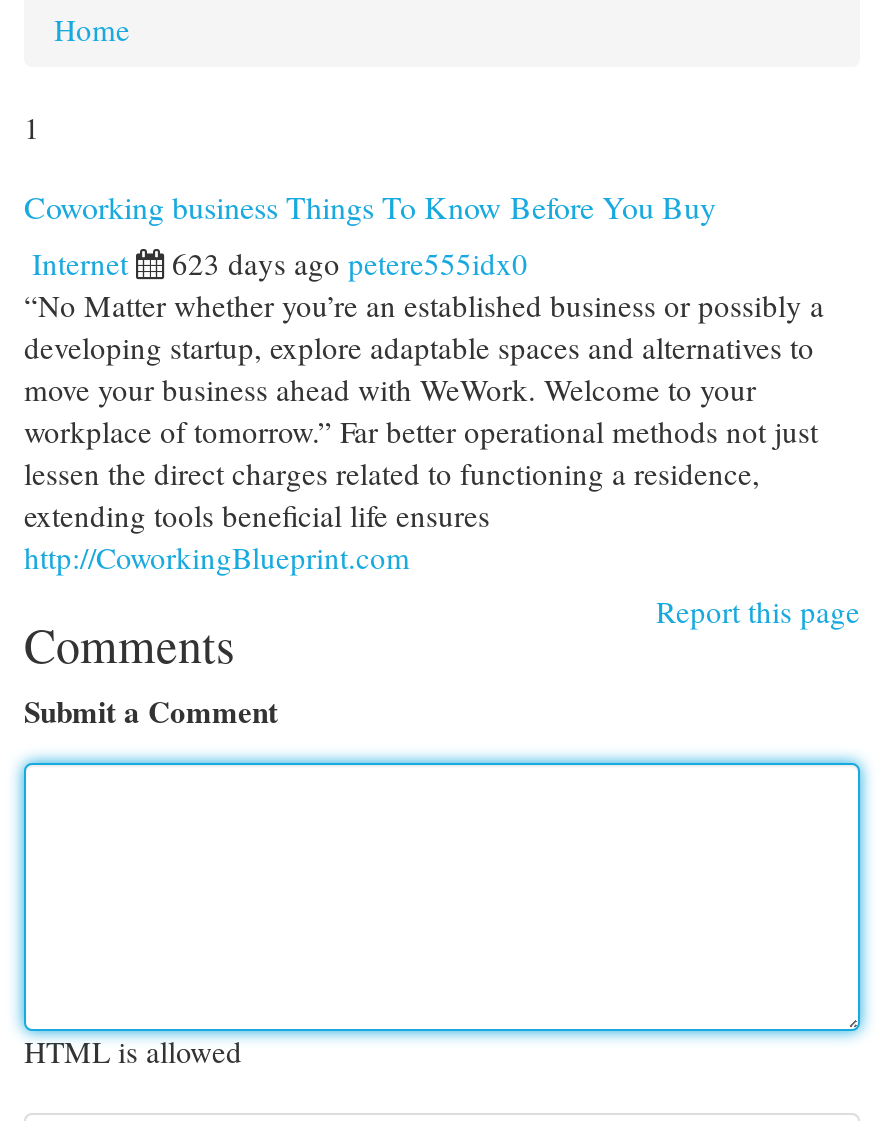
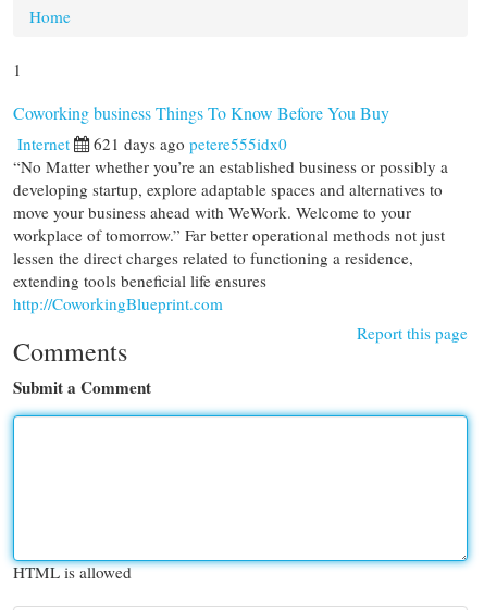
- 623 days ago petere555idx0
+ 621 days ago petere555idx0
